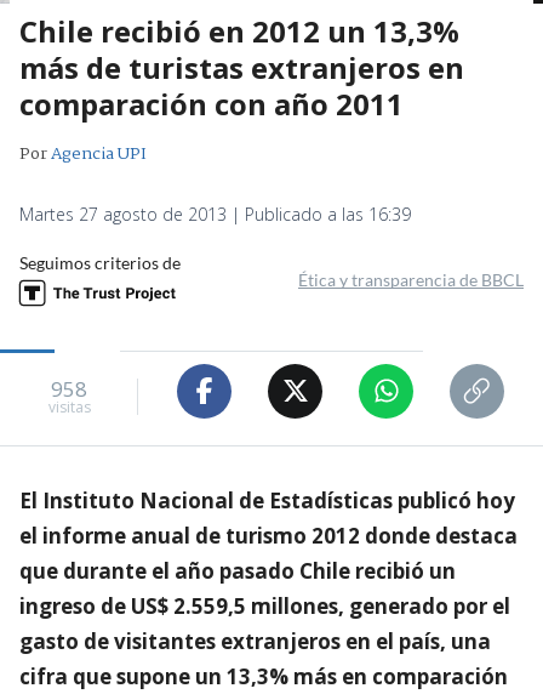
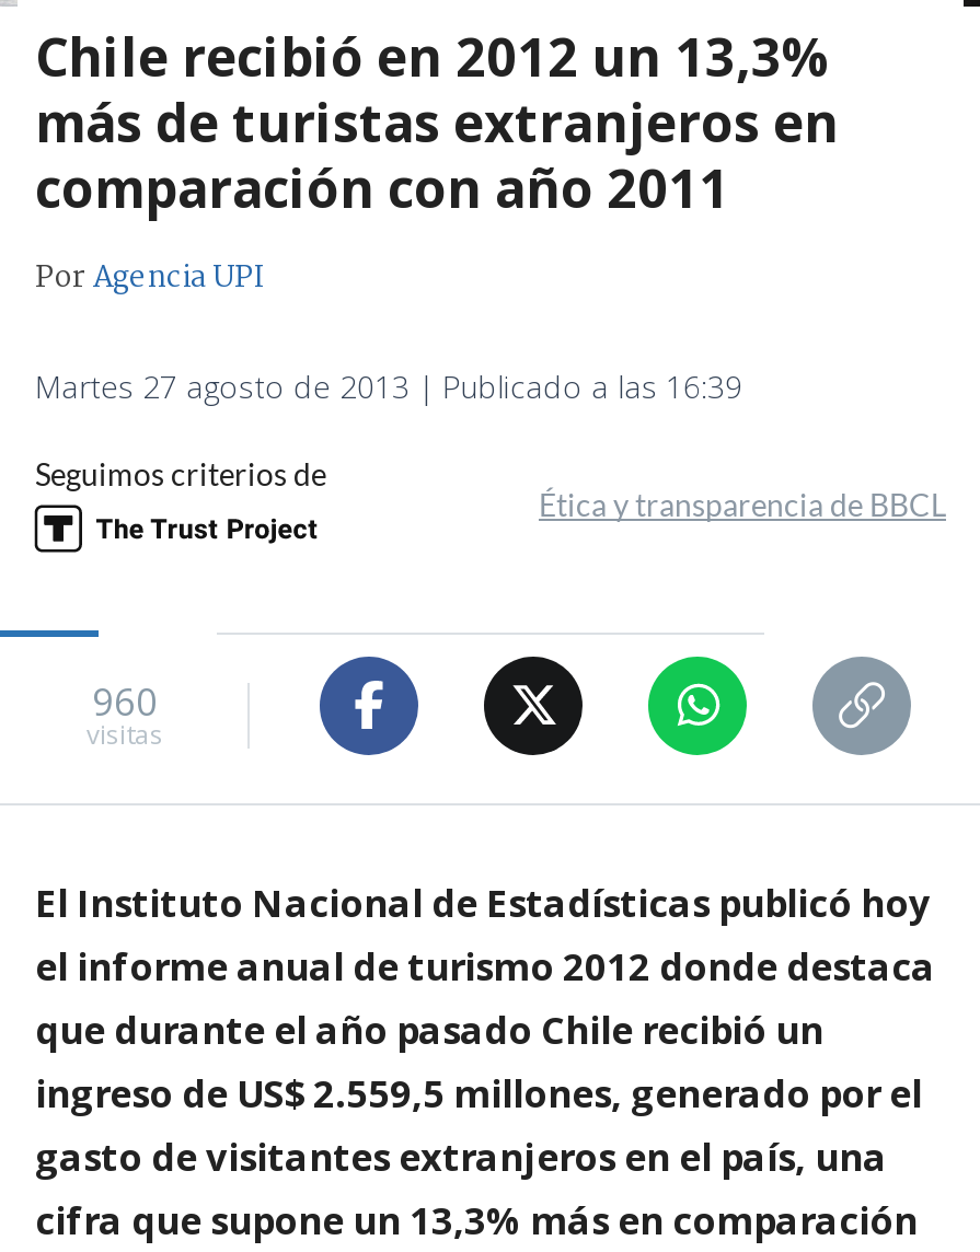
- 958
+ 960
